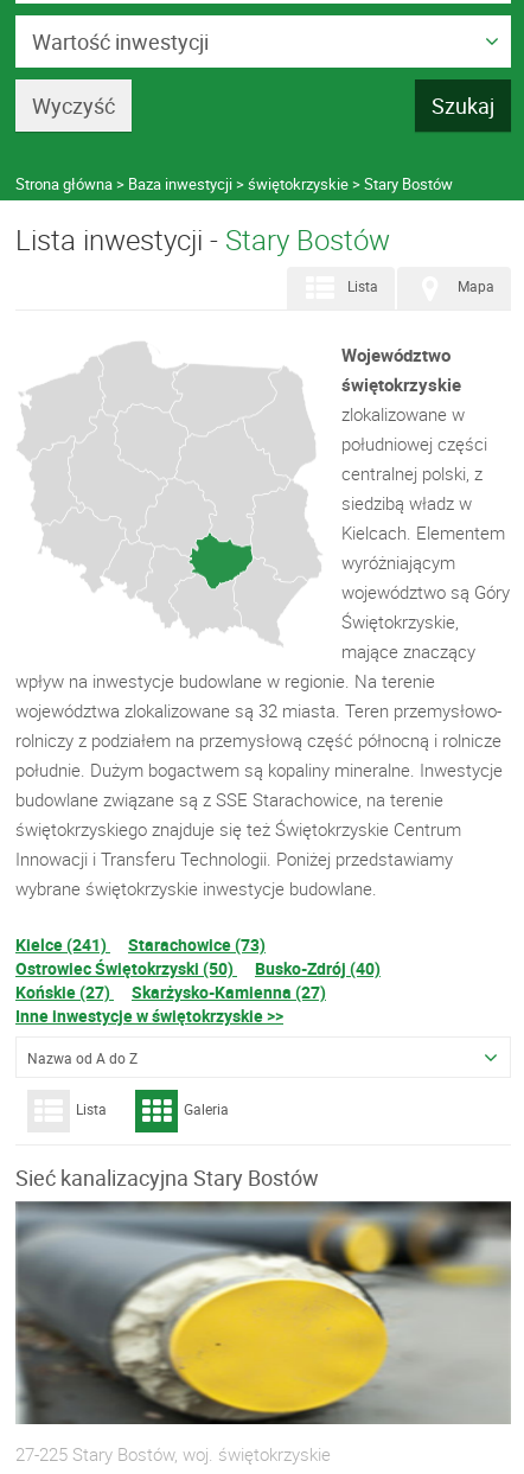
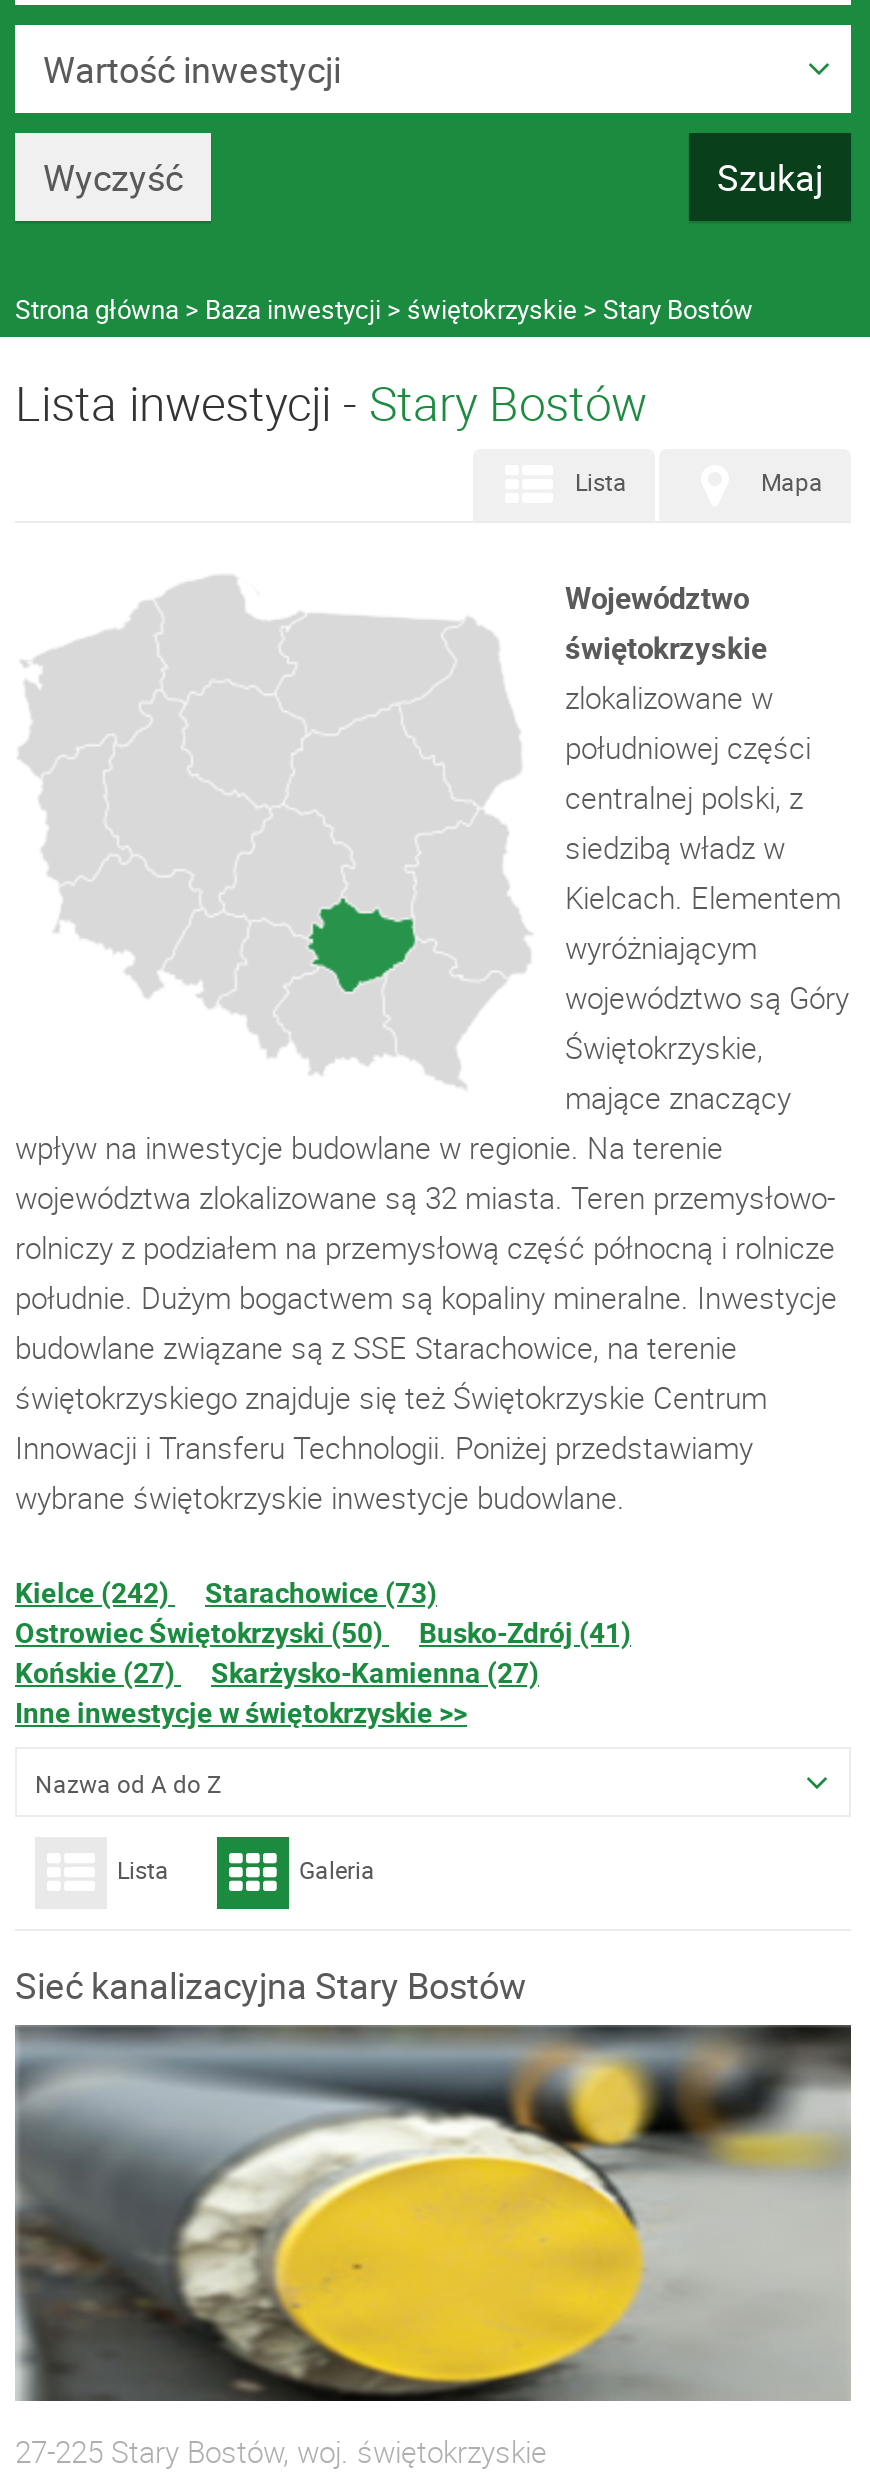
- Kielce (241) Starachowice (73)
+ Kielce (242) Starachowice (73)

- Ostrowiec Świętokrzyski (50) Busko-Zdrój (40)
+ Ostrowiec Świętokrzyski (50) Busko-Zdrój (41)
